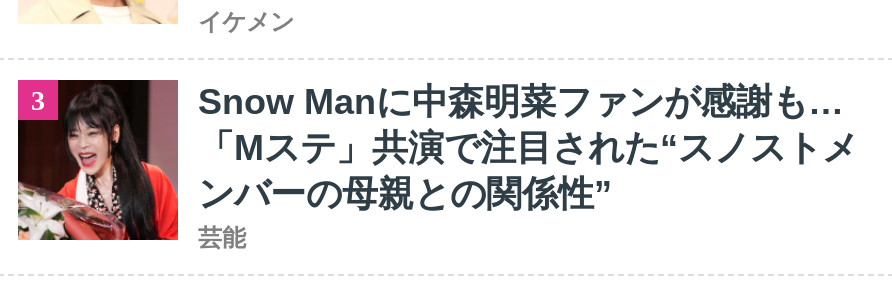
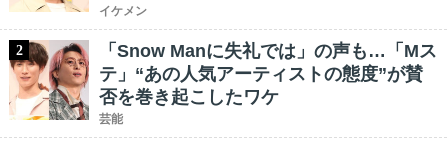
- [image]
- 3
- Snow Manに中森明菜ファンが感謝も…
- 「Mステ」共演で注目された“スノストメ
- ンバーの母親との関係性”
+ [image]
+ 2
+ 「Snow Manに失礼では」の声も…「Mス
+ テ」“あの人気アーティストの態度”が賛
+ 否を巻き起こしたワケ
